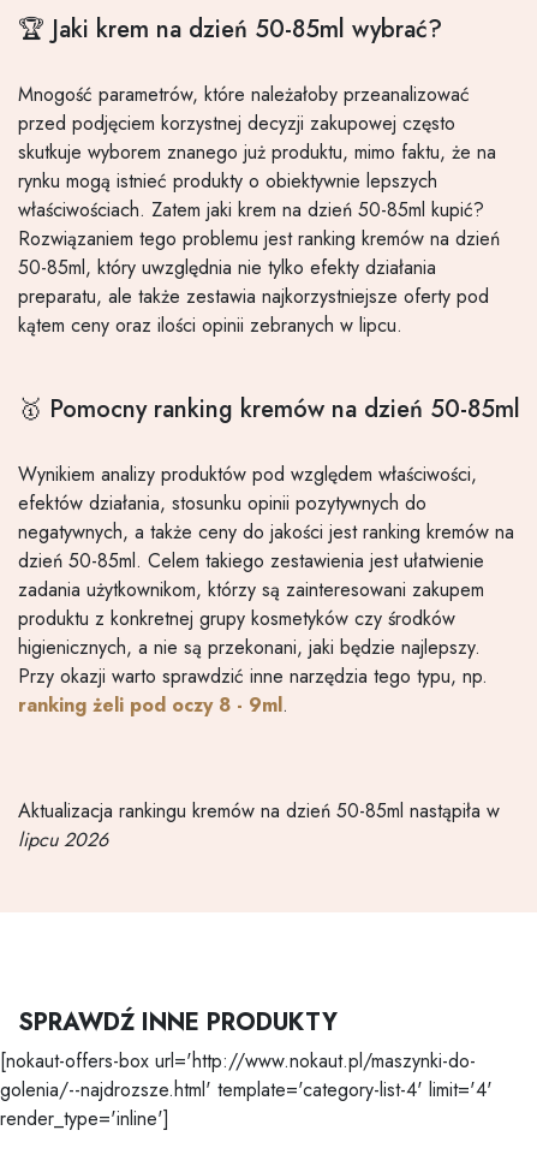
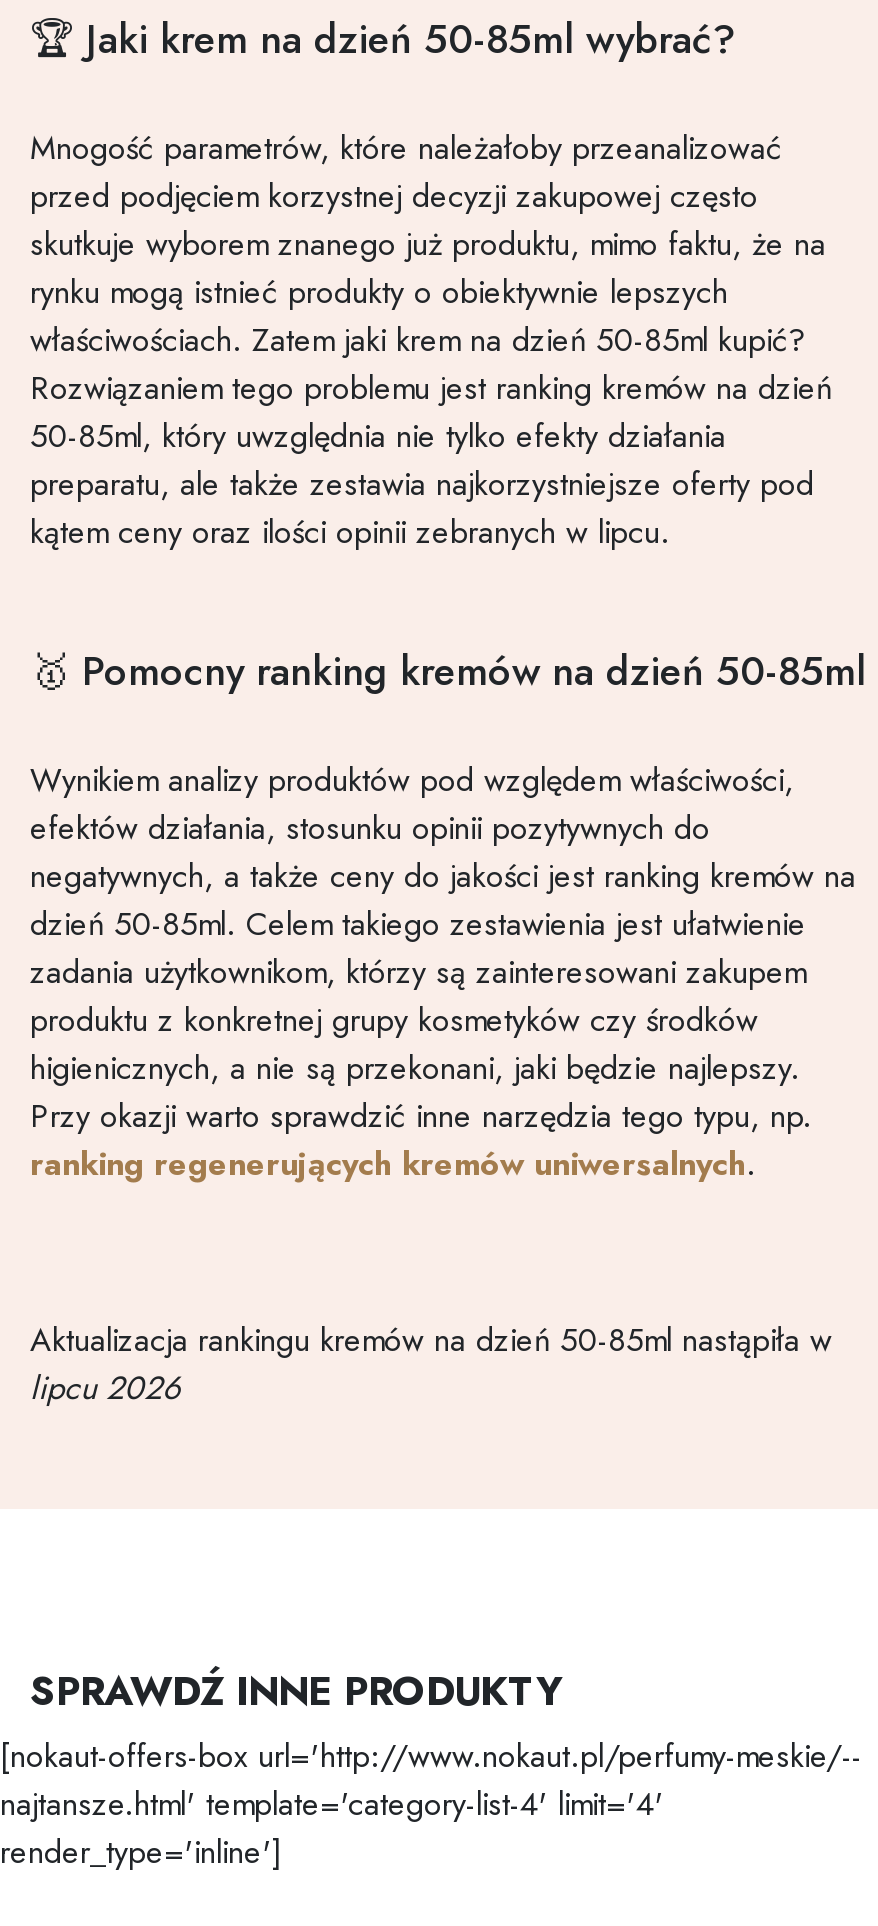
- ranking żeli pod oczy 8 - 9ml.
+ ranking regenerujących kremów uniwersalnych.

- [nokaut-offers-box url='http://www.nokaut.pl/maszynki-do-
+ [nokaut-offers-box url='http://www.nokaut.pl/perfumy-meskie/--

- golenia/--najdrozsze.html' template='category-list-4' limit='4'
+ najtansze.html' template='category-list-4' limit='4'
